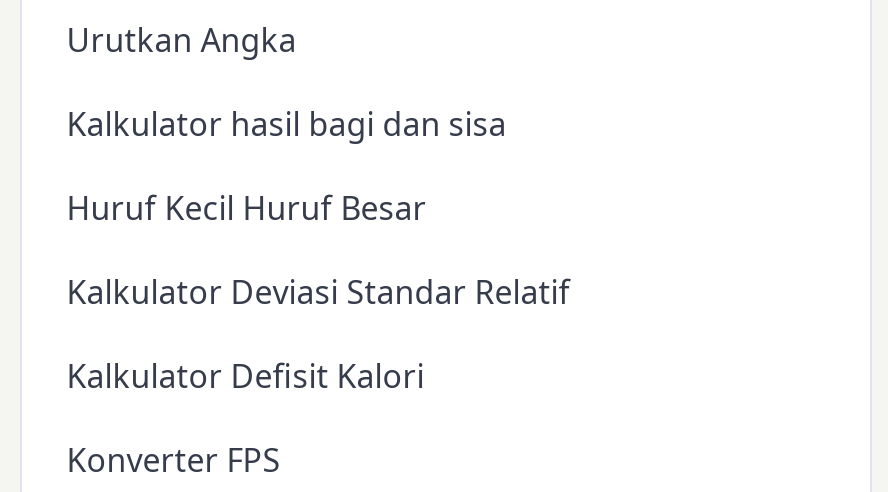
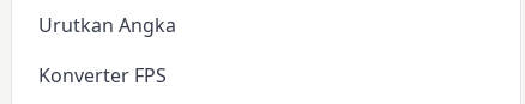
- Kalkulator hasil bagi dan sisa
- Huruf Kecil Huruf Besar
- Kalkulator Deviasi Standar Relatif
- Kalkulator Defisit Kalori
